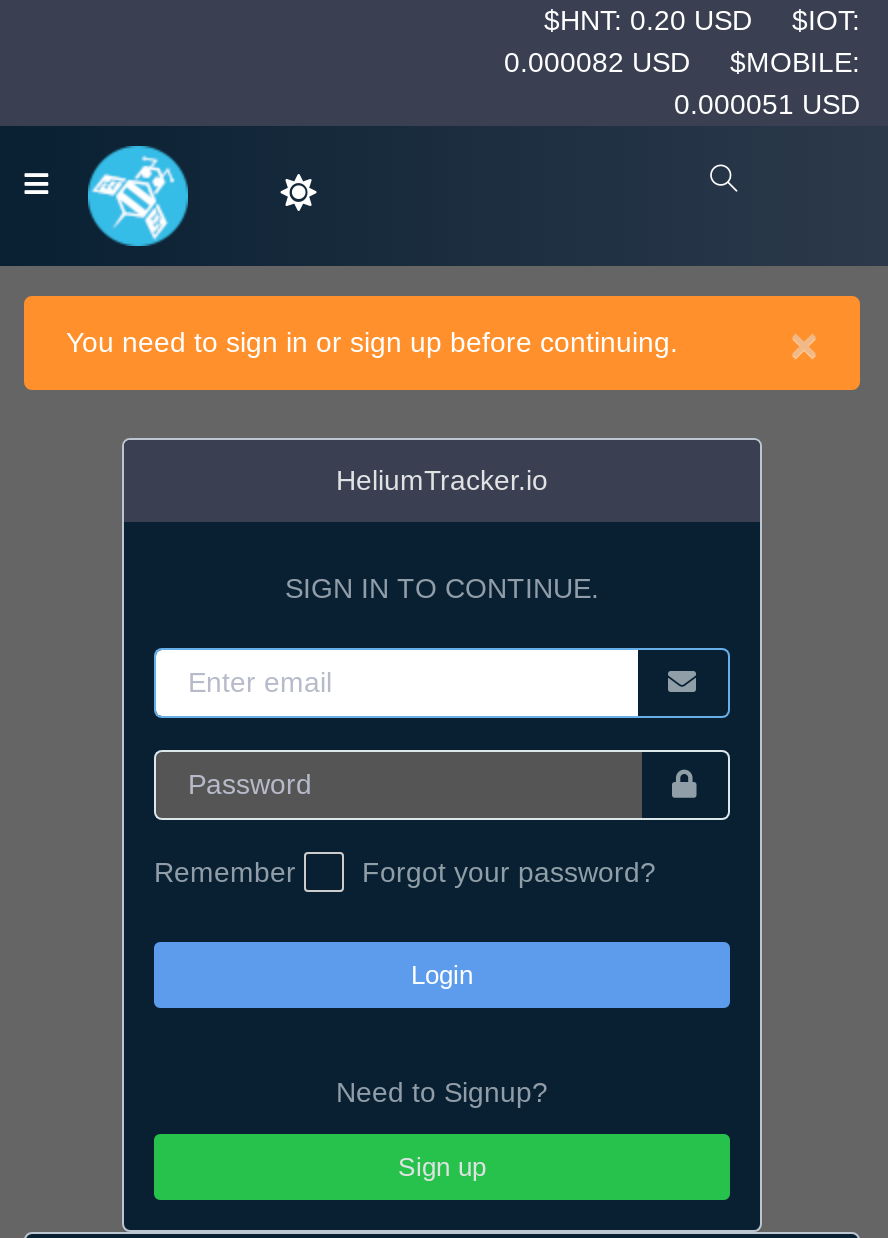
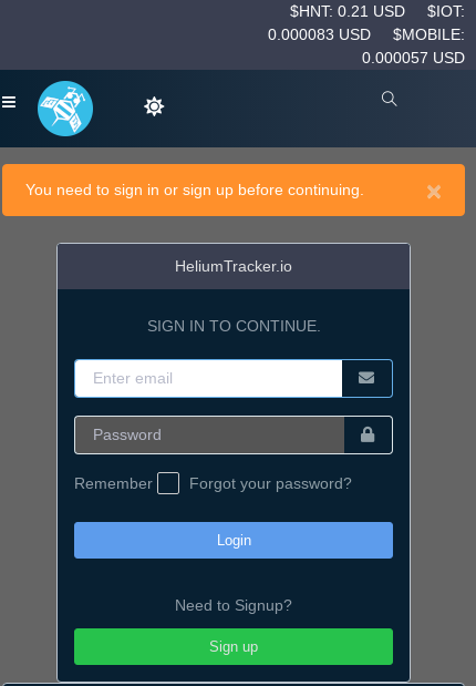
- $HNT: 0.20 USD $IOT:
+ $HNT: 0.21 USD $IOT:

- 0.000082 USD $MOBILE:
+ 0.000083 USD $MOBILE:

- 0.000051 USD
+ 0.000057 USD
